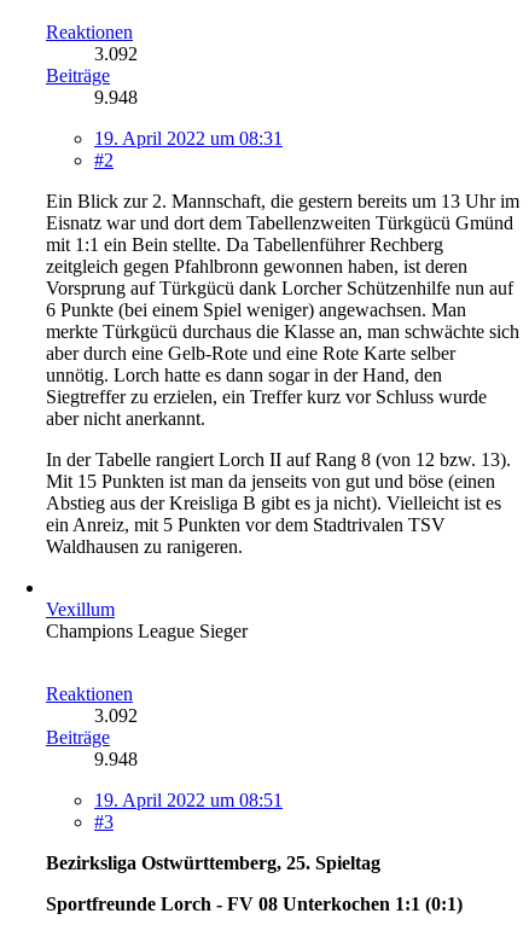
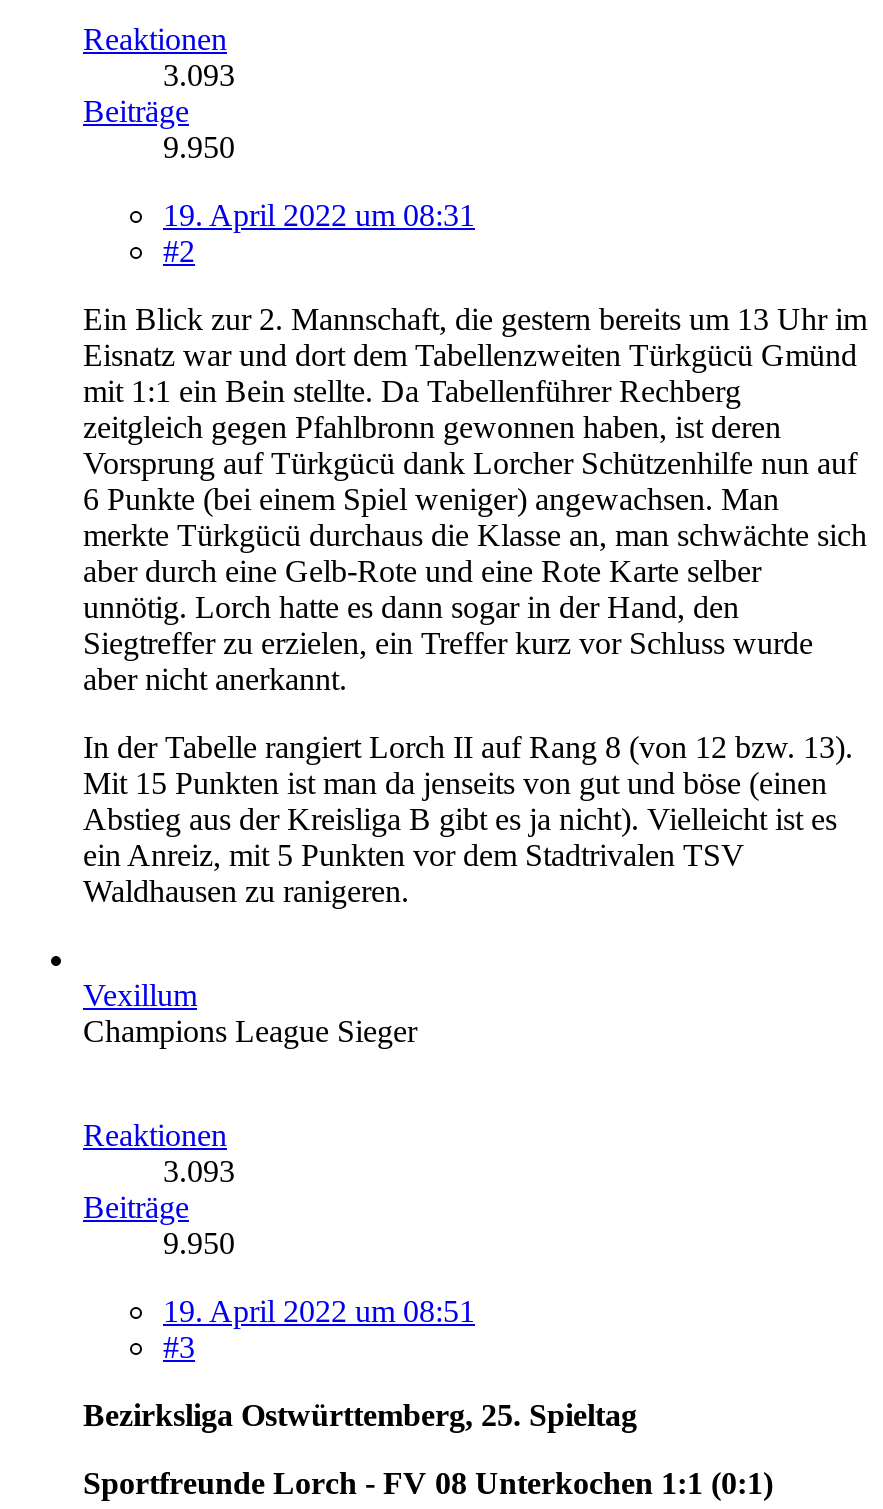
- 3.092
+ 3.093

- 9.948
+ 9.950

- 3.092
+ 3.093

- 9.948
+ 9.950
